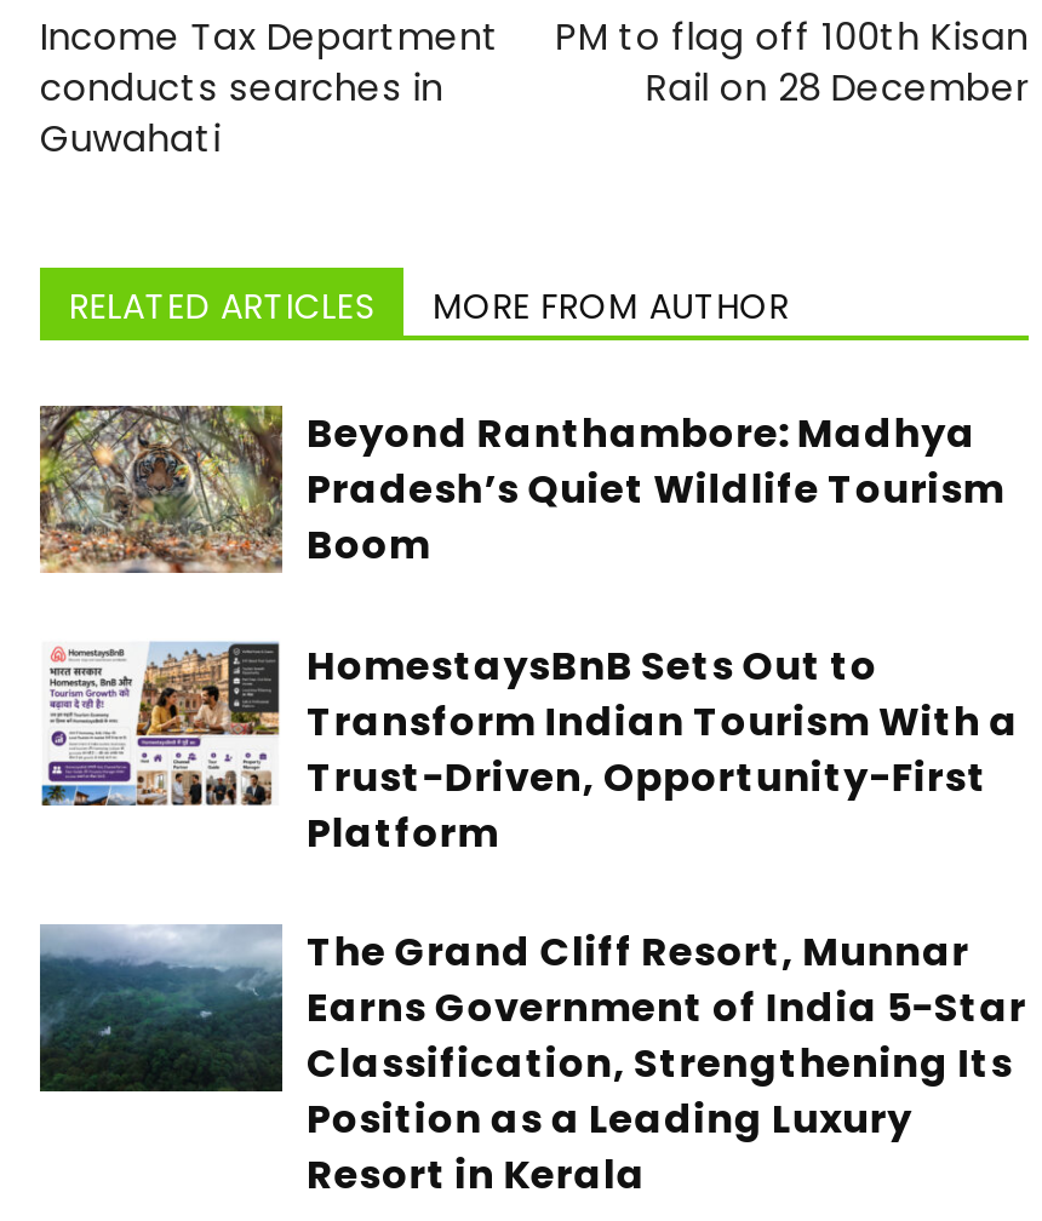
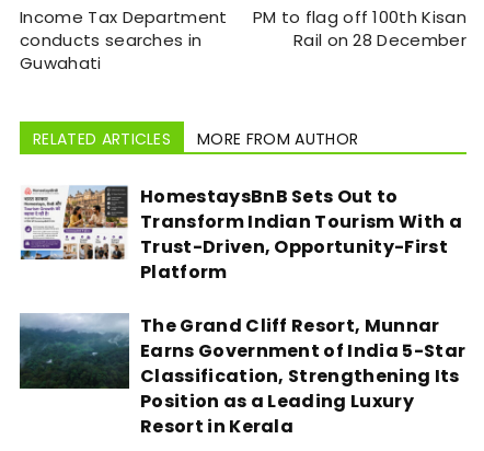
- [image]
- Beyond Ranthambore: Madhya
- Pradesh’s Quiet Wildlife Tourism
- Boom
